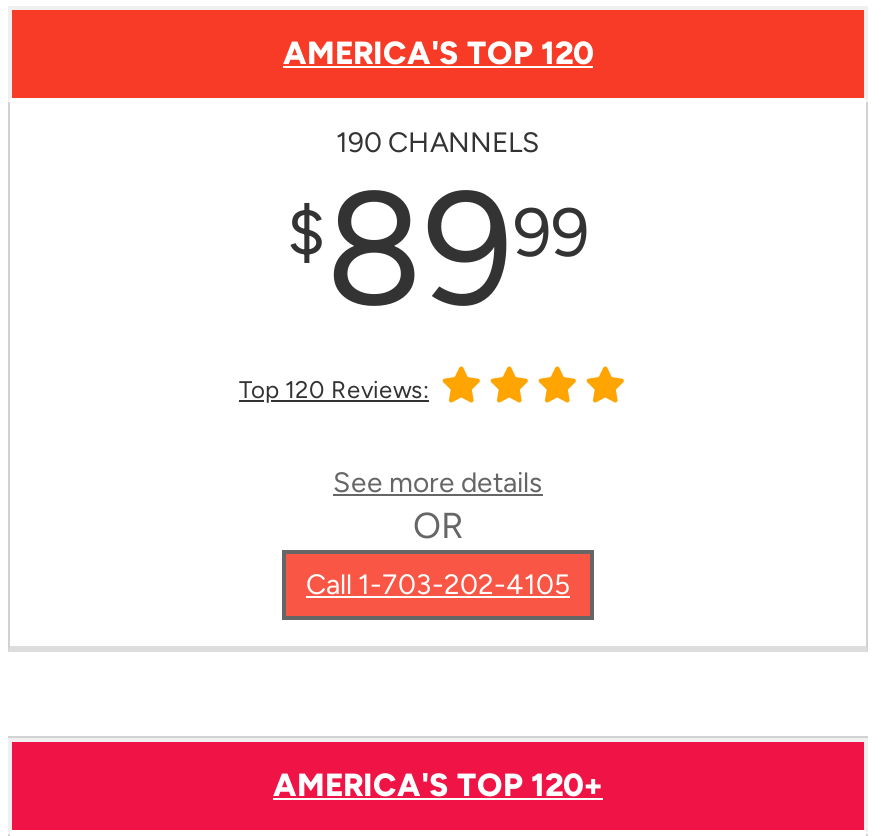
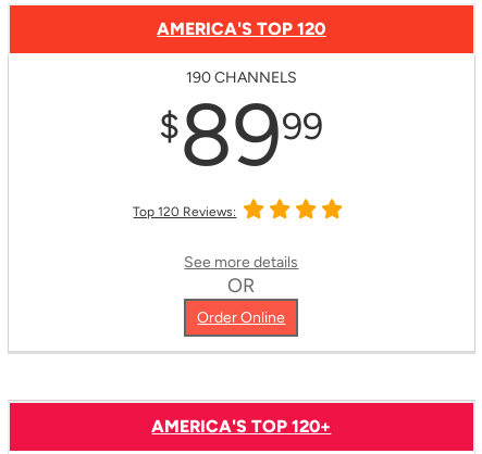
- Call 1-703-202-4105
+ Order Online
